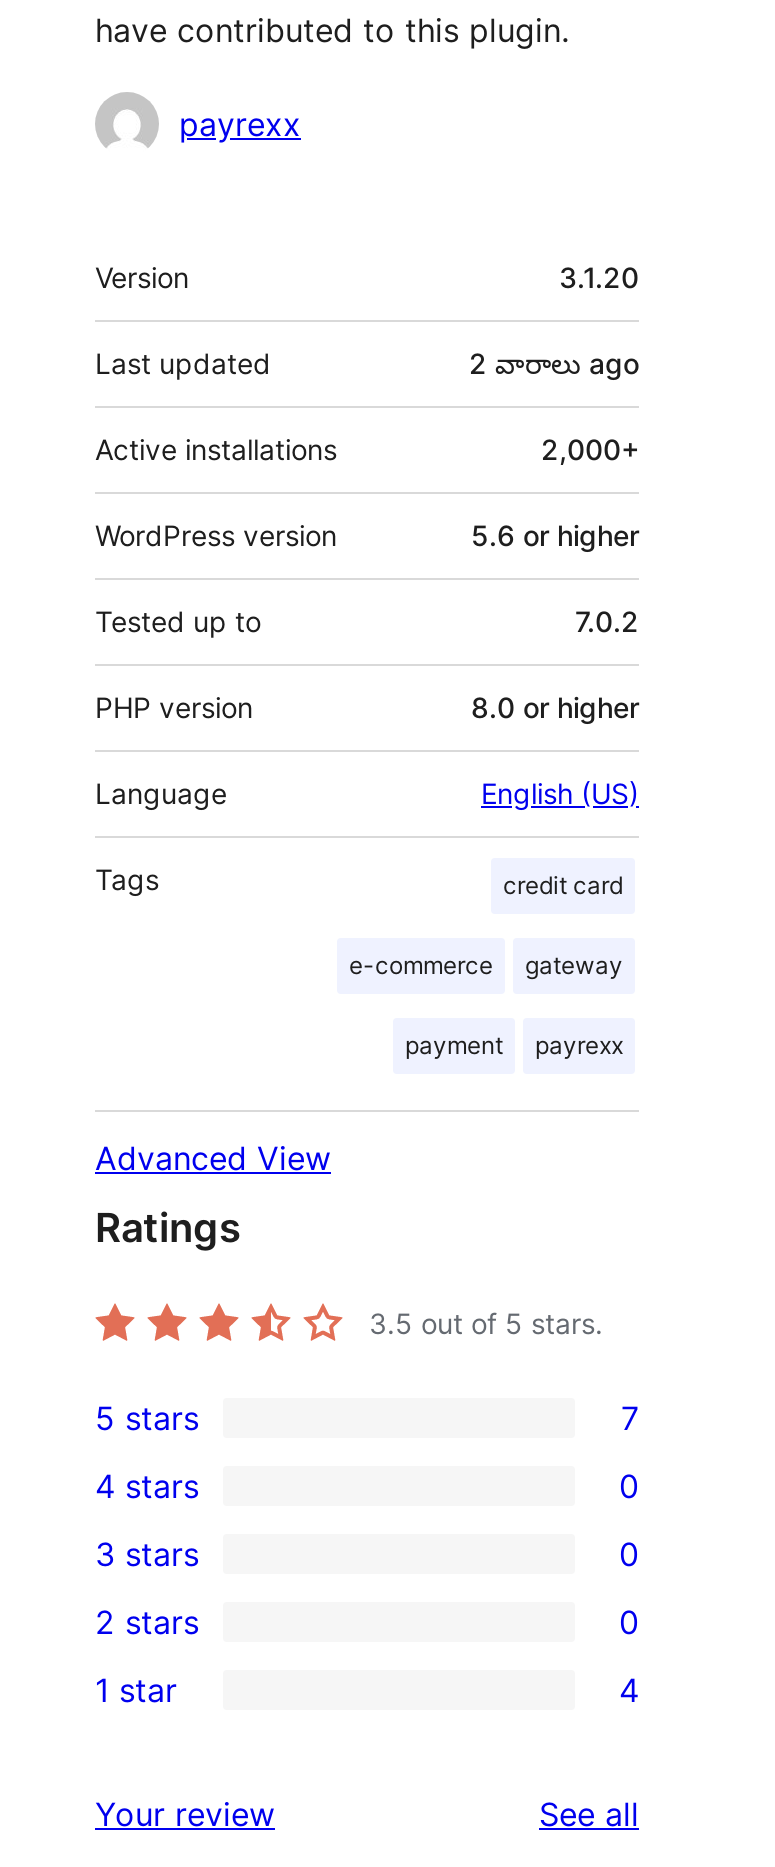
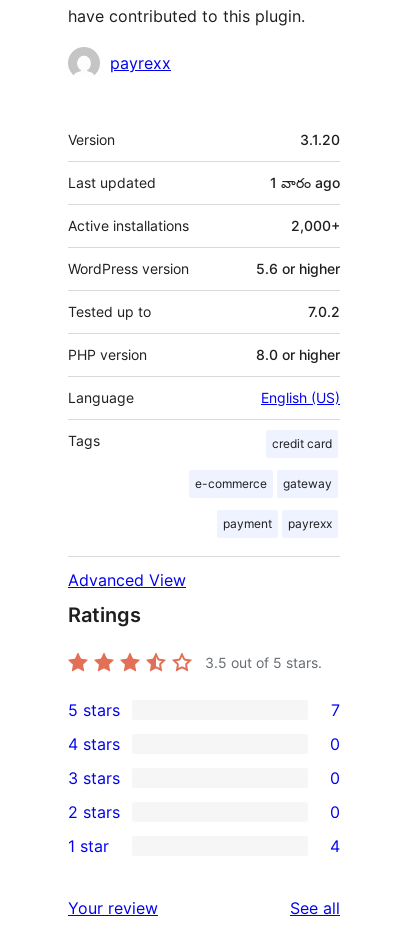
- 2 వారాలు ago
+ 1 వారం ago
